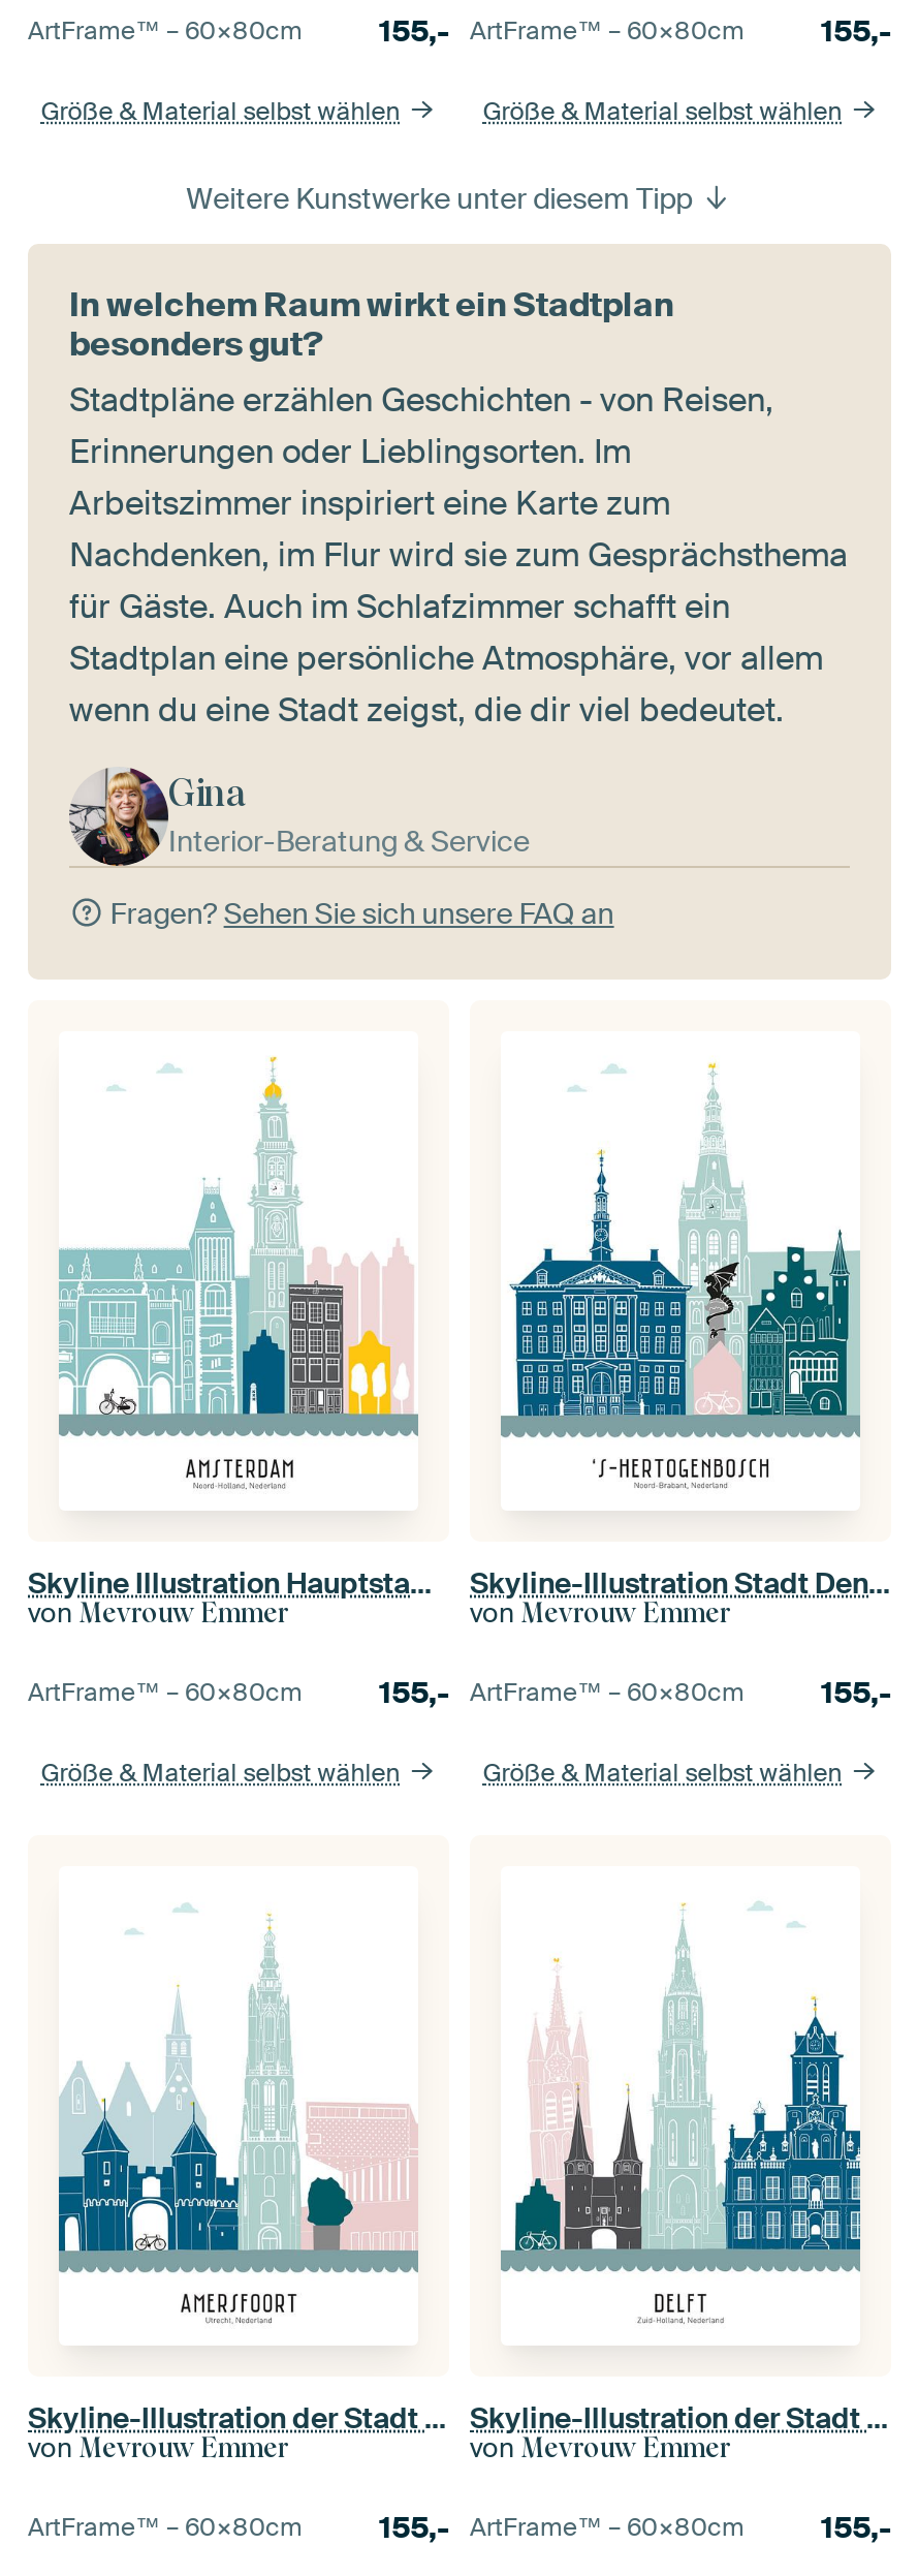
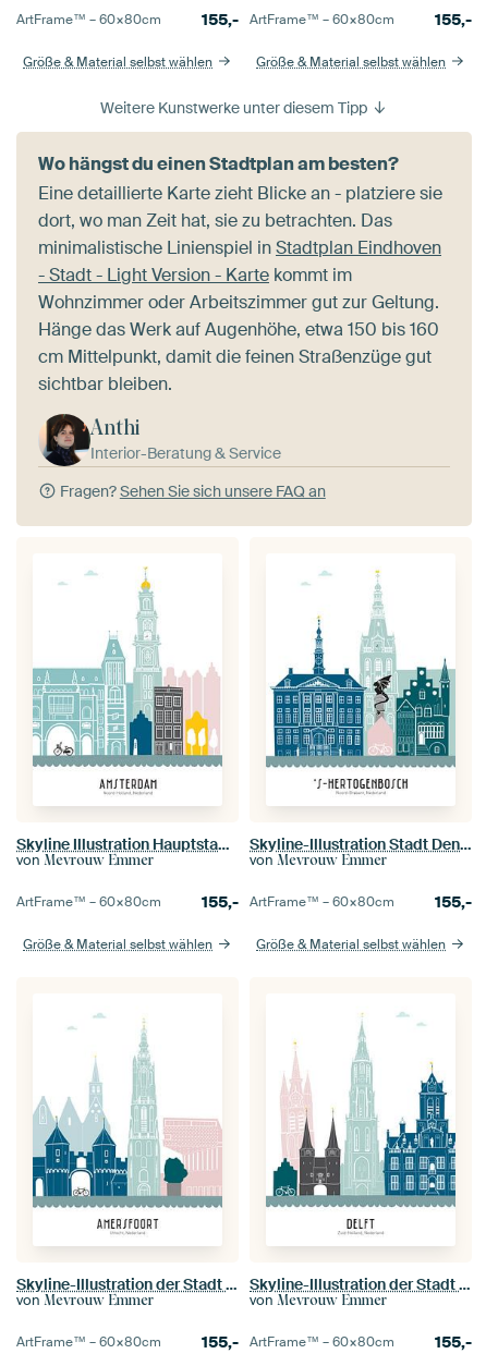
- In welchem Raum wirkt ein Stadtplan
- besonders gut?
- Stadtpläne erzählen Geschichten - von Reisen,
- Erinnerungen oder Lieblingsorten. Im
- Arbeitszimmer inspiriert eine Karte zum
- Nachdenken, im Flur wird sie zum Gesprächsthema
- für Gäste. Auch im Schlafzimmer schafft ein
- Stadtplan eine persönliche Atmosphäre, vor allem
- wenn du eine Stadt zeigst, die dir viel bedeutet.
+ Wo hängst du einen Stadtplan am besten?
+ Eine detaillierte Karte zieht Blicke an - platziere sie
+ dort, wo man Zeit hat, sie zu betrachten. Das
+ minimalistische Linienspiel in Stadtplan Eindhoven
+ - Stadt - Light Version - Karte kommt im
+ Wohnzimmer oder Arbeitszimmer gut zur Geltung.
+ Hänge das Werk auf Augenhöhe, etwa 150 bis 160
+ cm Mittelpunkt, damit die feinen Straßenzüge gut
+ sichtbar bleiben.

- [image]
- Gina
+ [image]
+ Anthi
